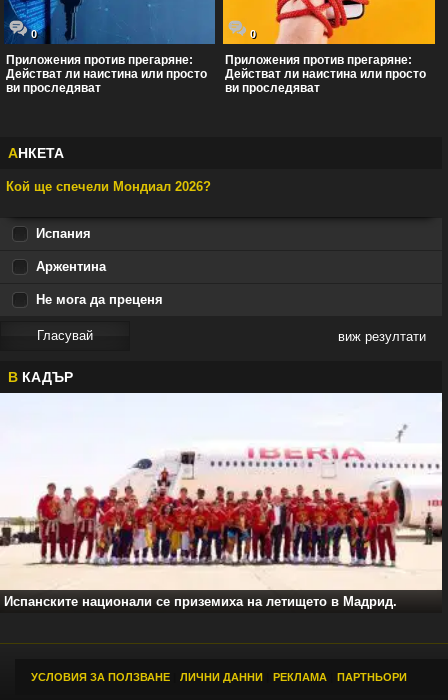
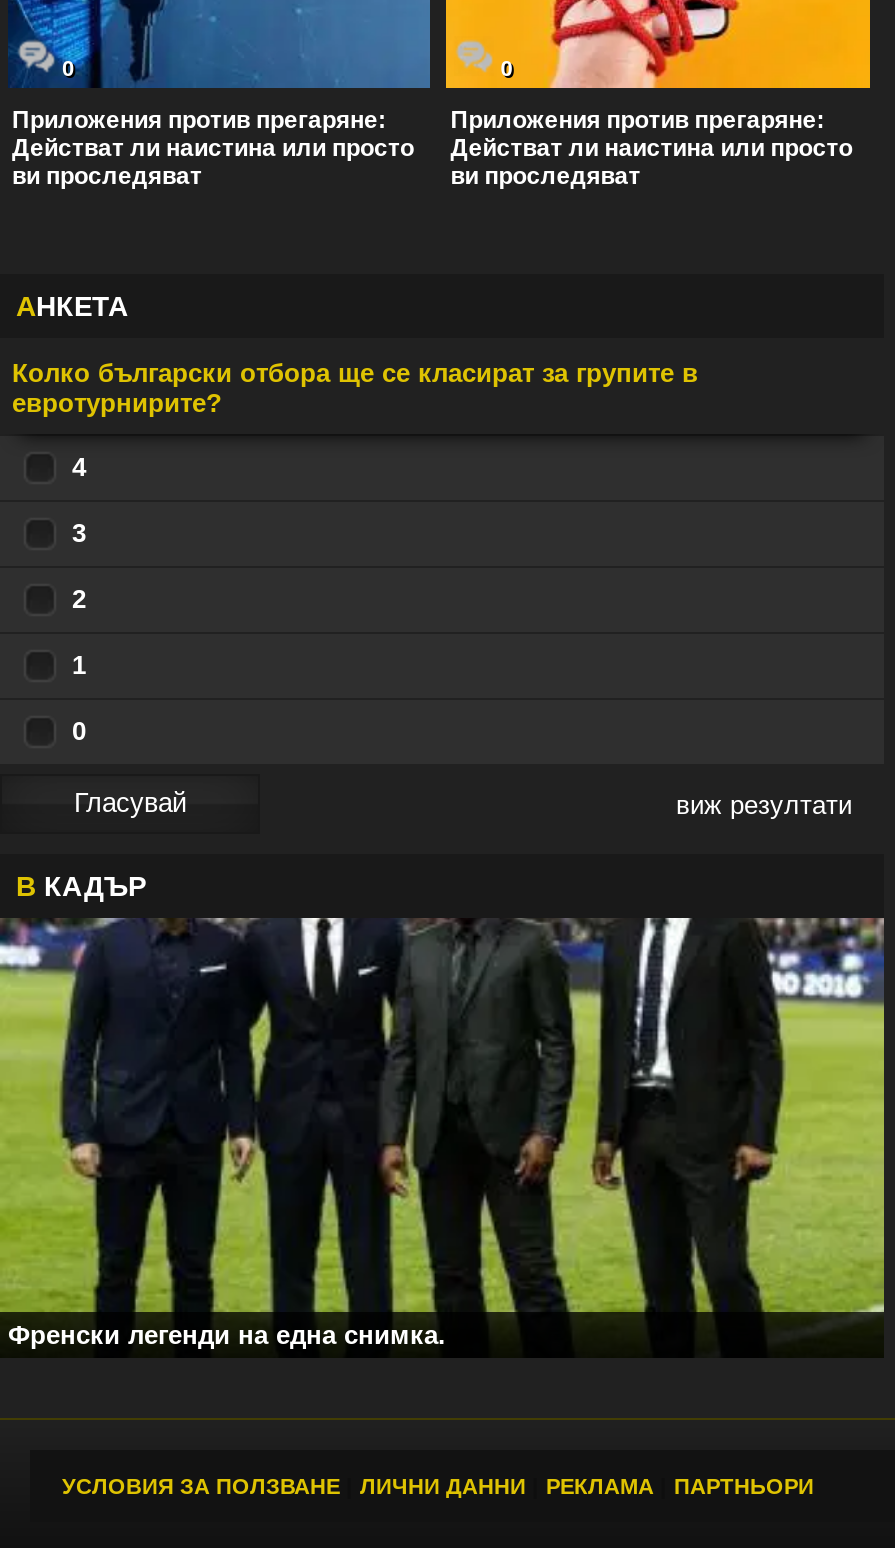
- Кой ще спечели Мондиал 2026?
- Испания
- Аржентина
- Не мога да преценя
+ Колко български отбора ще се класират за групите в
+ евротурнирите?
+ 4
+ 3
+ 2
+ 1
+ 0

- [image]
- Испанските национали се приземиха на летището в Мадрид.
+ [image]
+ Френски легенди на една снимка.
